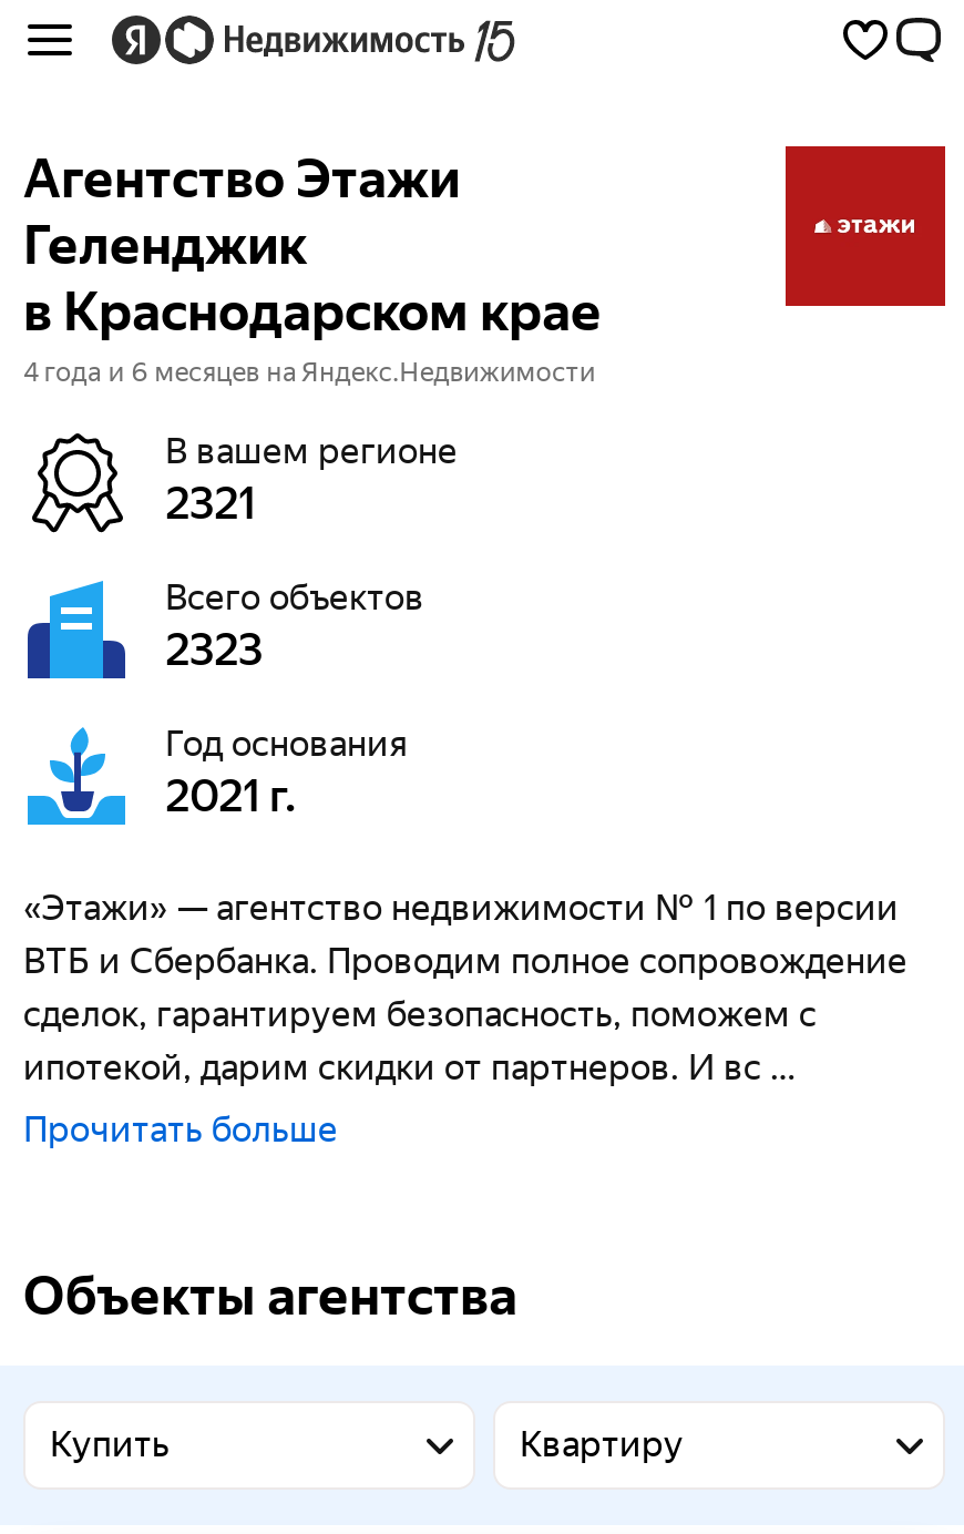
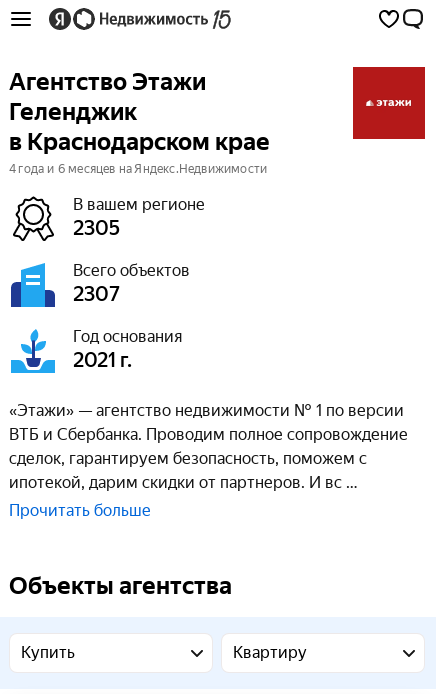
- 2321
+ 2305

- 2323
+ 2307
